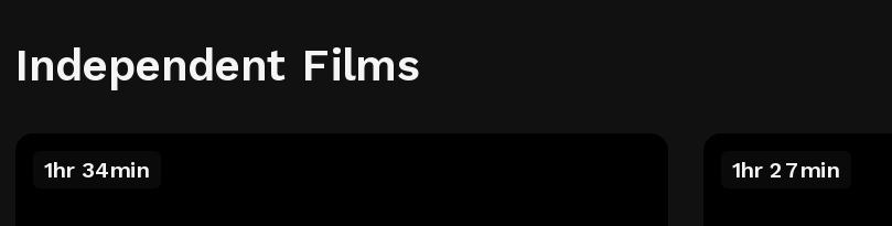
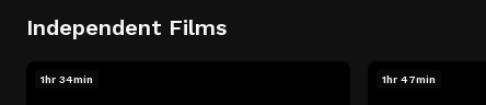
- 1hr 27min
+ 1hr 47min
